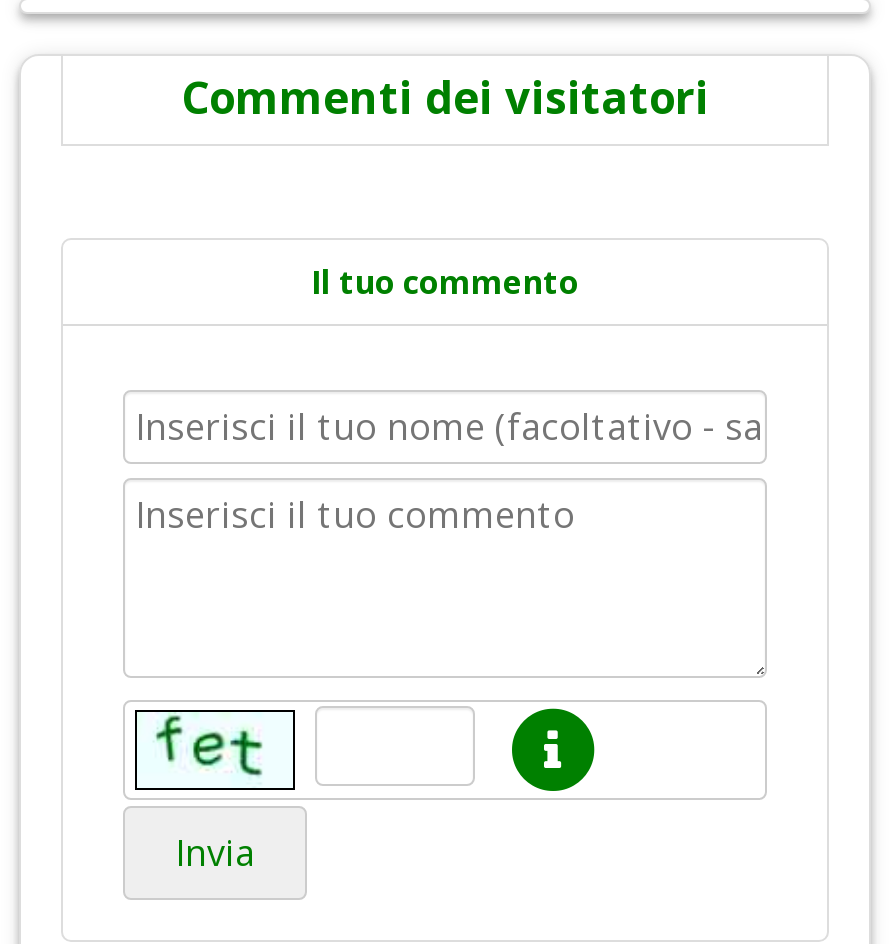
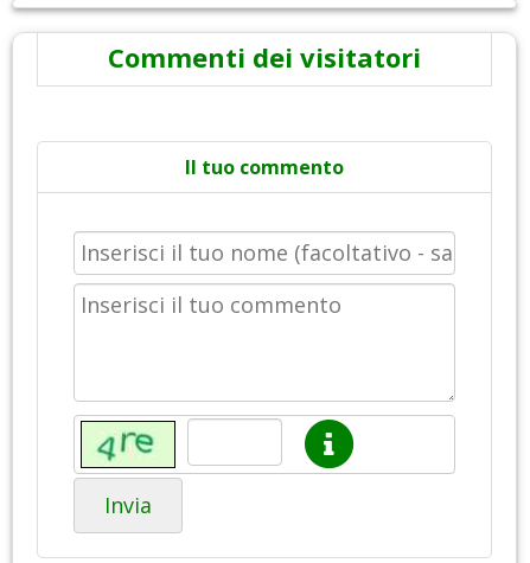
- [image]
+ [image]
